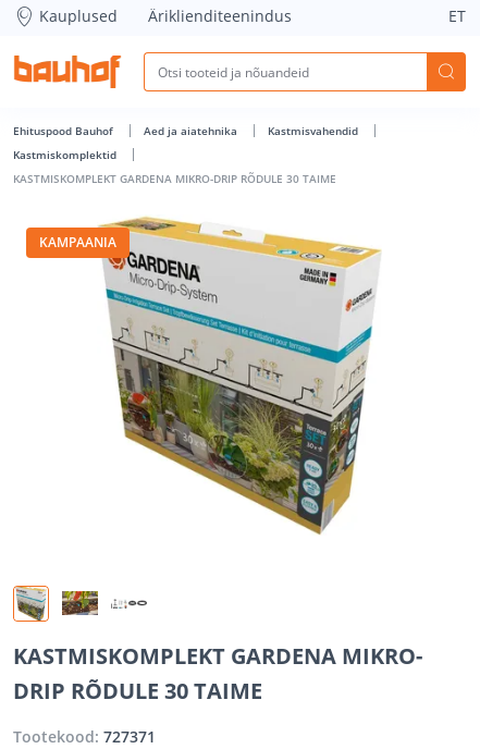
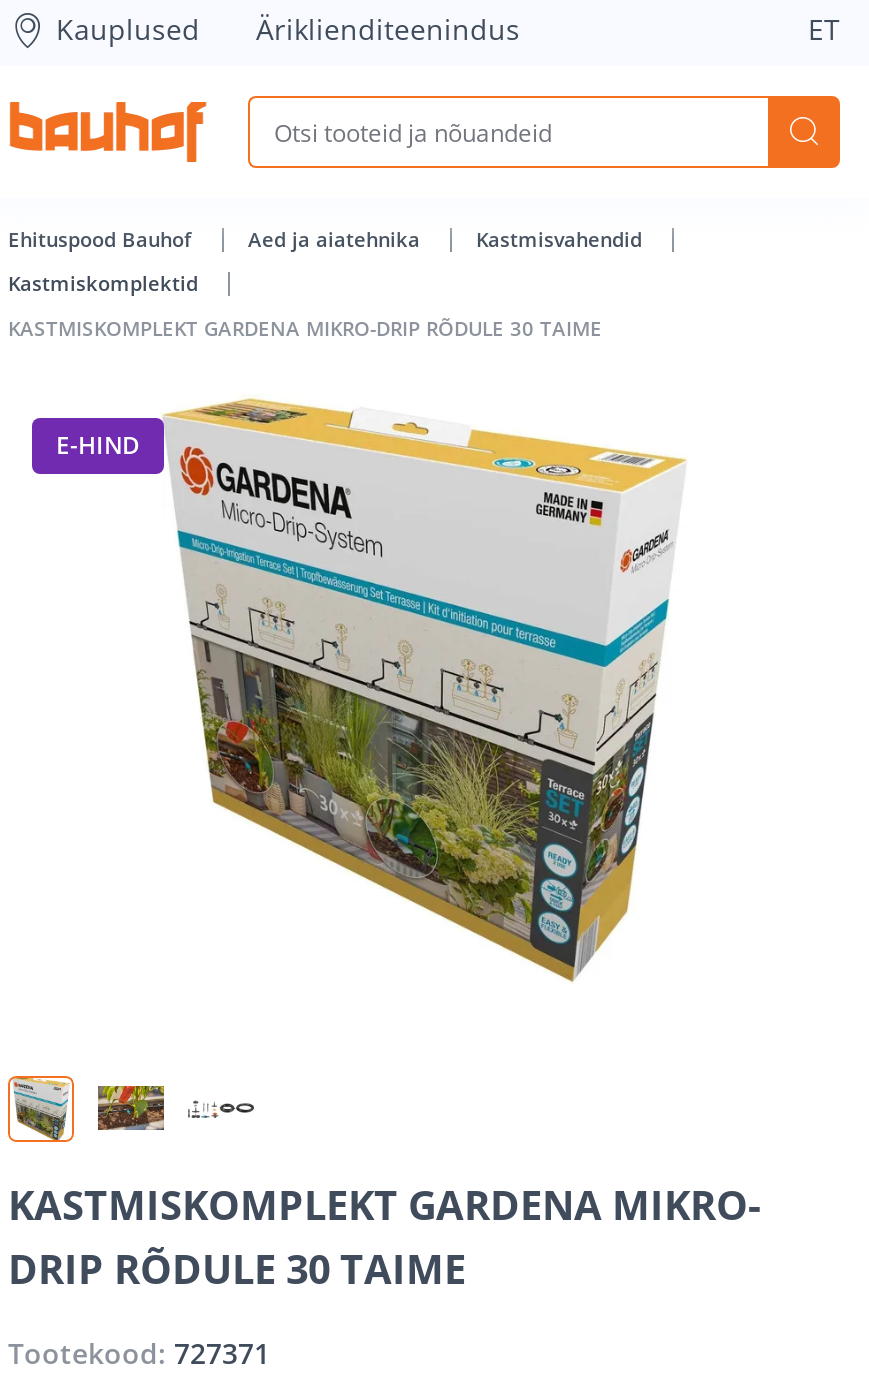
- KAMPAANIA
+ E-HIND
